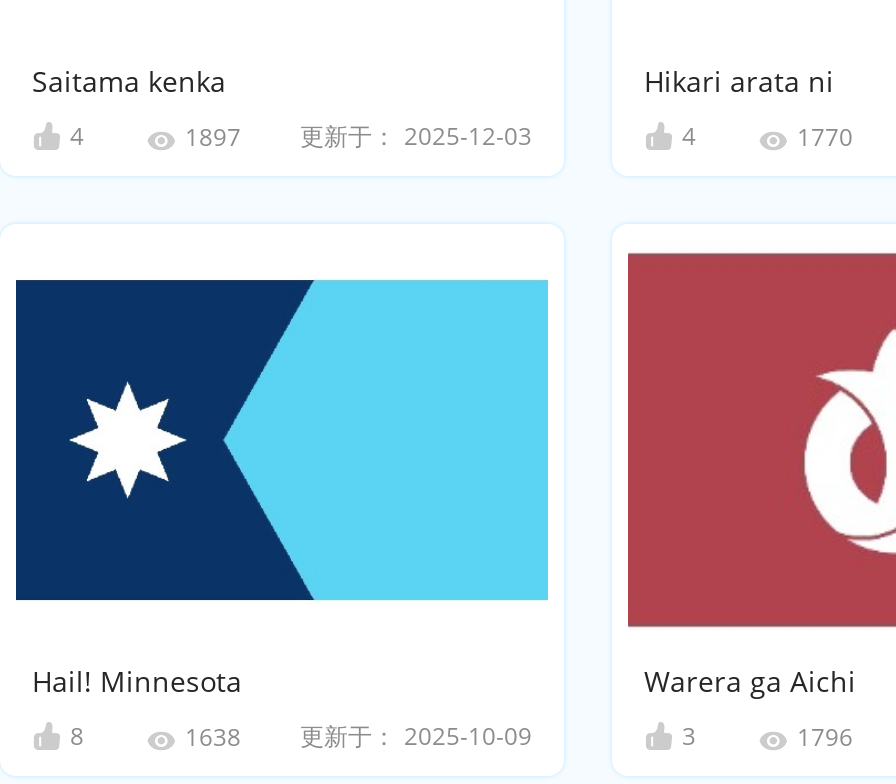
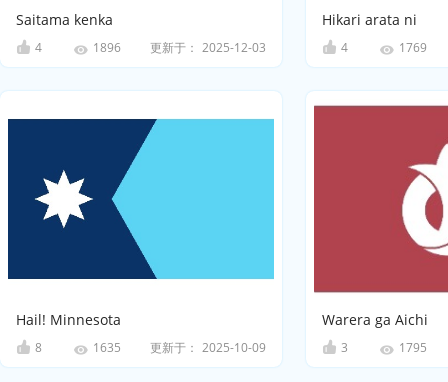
- 1897 更新于： 2025-12-03
+ 1896 更新于： 2025-12-03

- 1770
+ 1769

- 1638 更新于： 2025-10-09
+ 1635 更新于： 2025-10-09

- 1796
+ 1795
